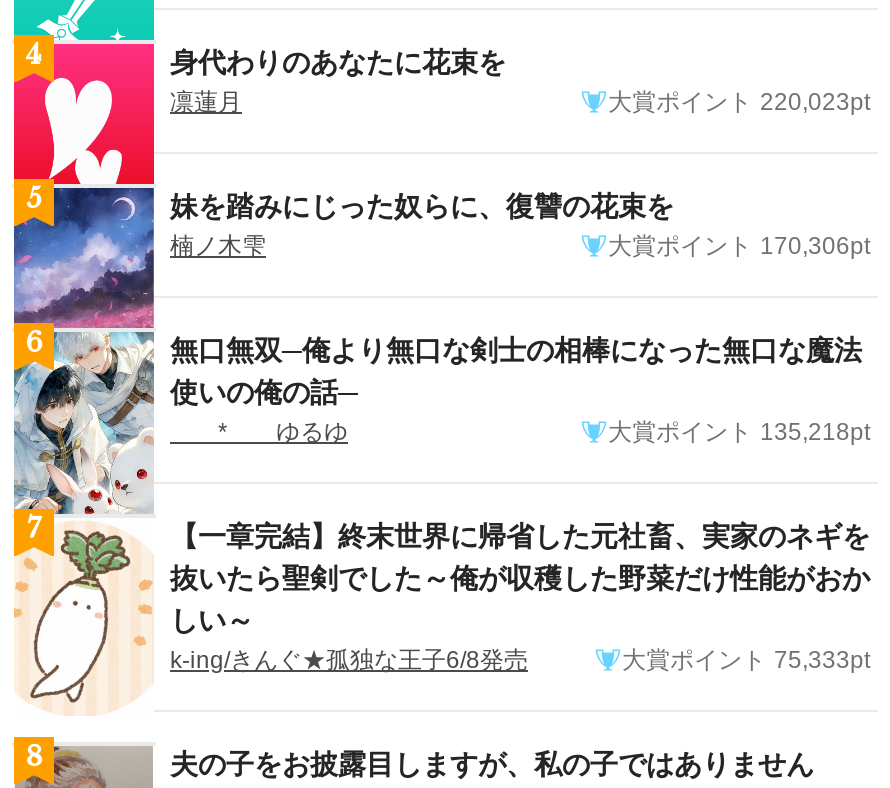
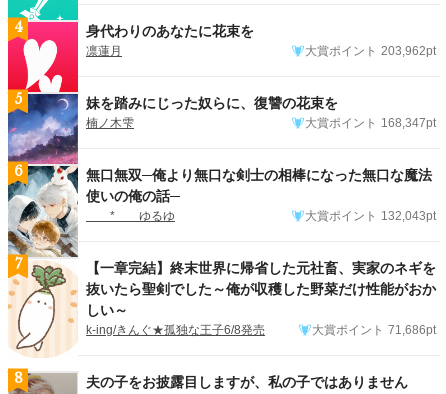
- 大賞ポイント 220,023pt
+ 大賞ポイント 203,962pt

- 大賞ポイント 170,306pt
+ 大賞ポイント 168,347pt

- [image]
+ [image]

- 大賞ポイント 135,218pt
+ 大賞ポイント 132,043pt

- 大賞ポイント 75,333pt
+ 大賞ポイント 71,686pt
